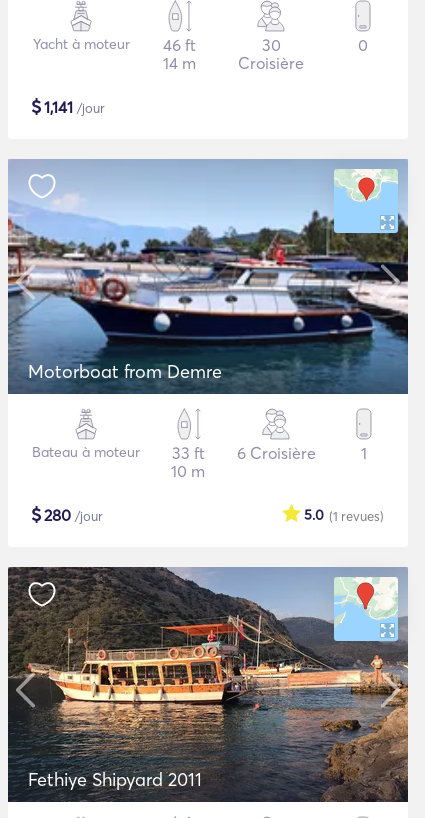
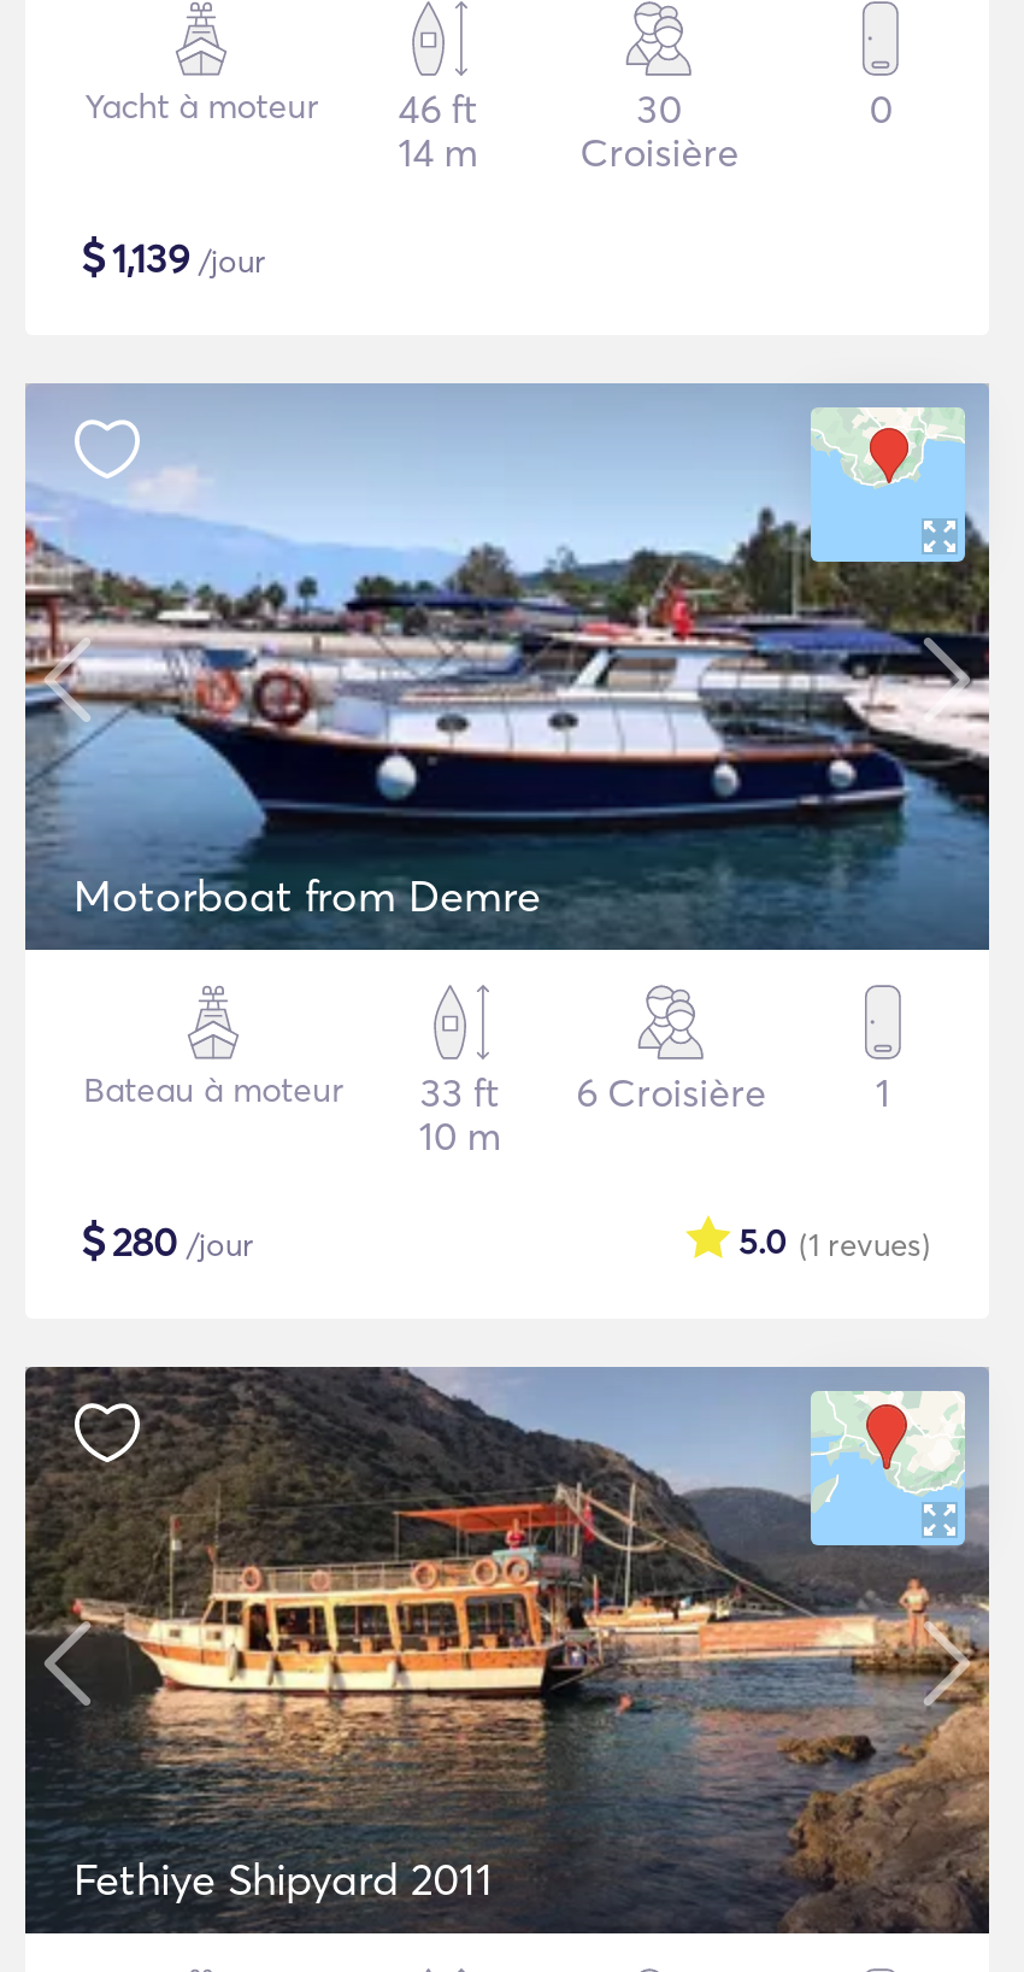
- $1,141 /jour
+ $1,139 /jour
